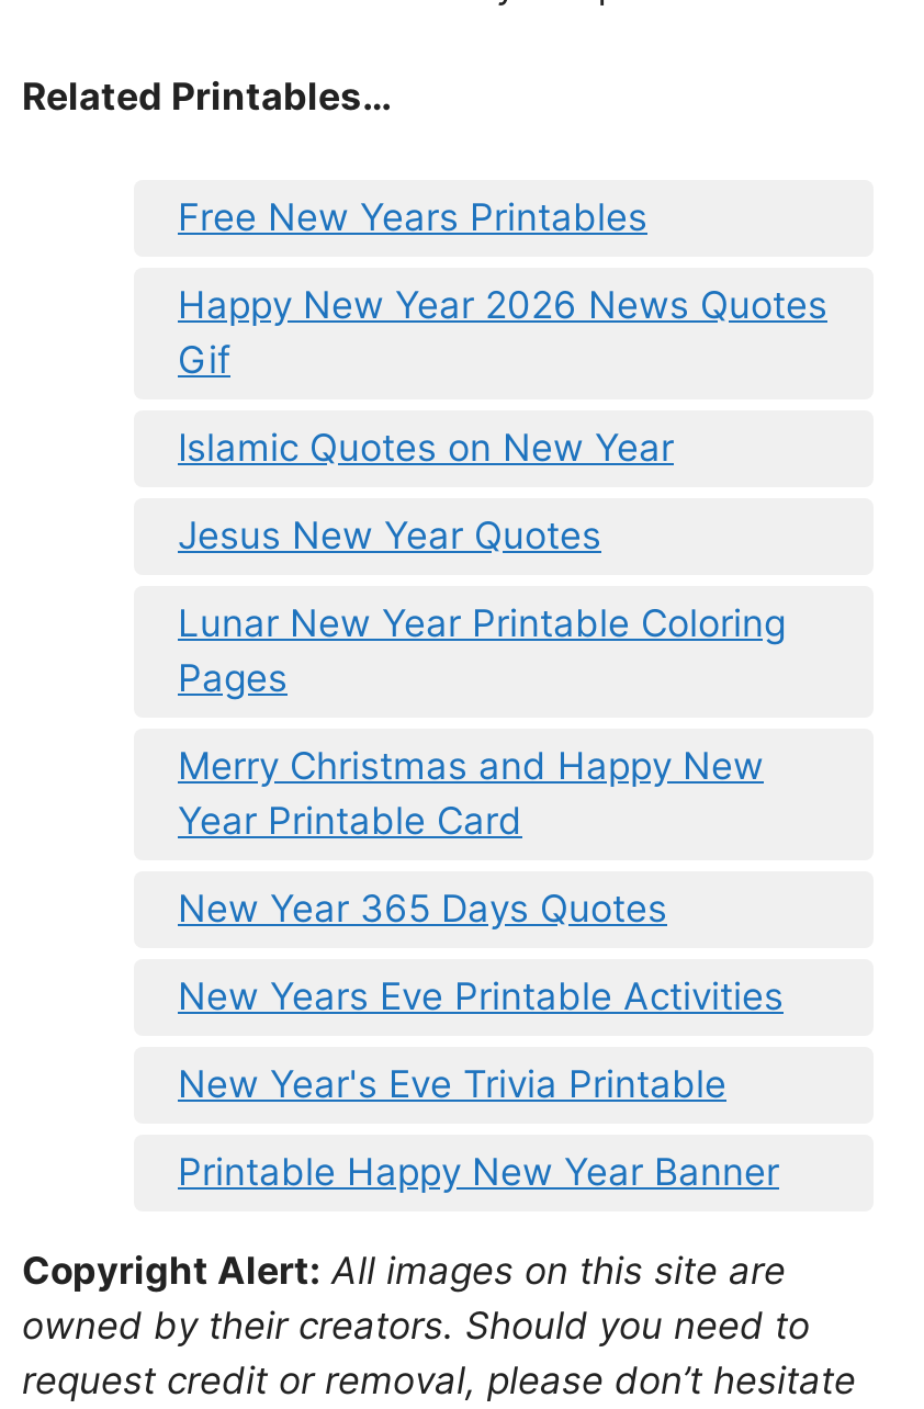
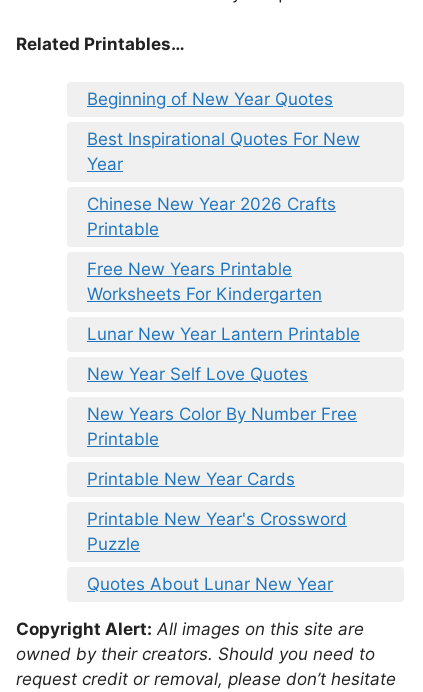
- Free New Years Printables
+ Beginning of New Year Quotes

- Happy New Year 2026 News Quotes
- Gif
+ Best Inspirational Quotes For New
+ Year

- Islamic Quotes on New Year
+ Chinese New Year 2026 Crafts
+ Printable

- Jesus New Year Quotes
+ Free New Years Printable
+ Worksheets For Kindergarten

- Lunar New Year Printable Coloring
- Pages
+ Lunar New Year Lantern Printable

- Merry Christmas and Happy New
- Year Printable Card
+ New Year Self Love Quotes

- New Year 365 Days Quotes
+ New Years Color By Number Free
+ Printable

- New Years Eve Printable Activities
+ Printable New Year Cards

- New Year's Eve Trivia Printable
+ Printable New Year's Crossword
+ Puzzle

- Printable Happy New Year Banner
+ Quotes About Lunar New Year
